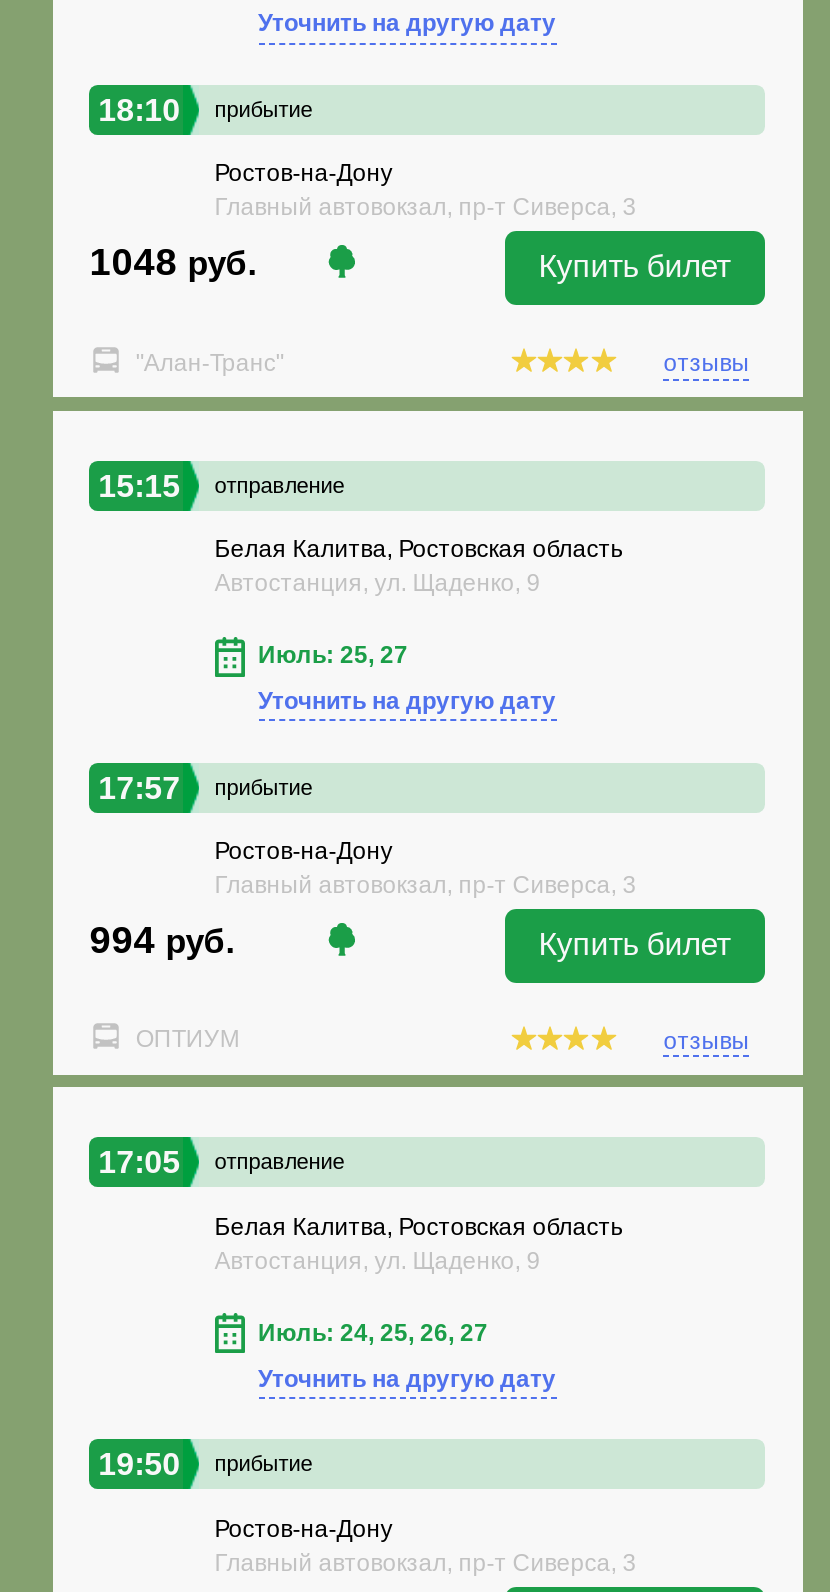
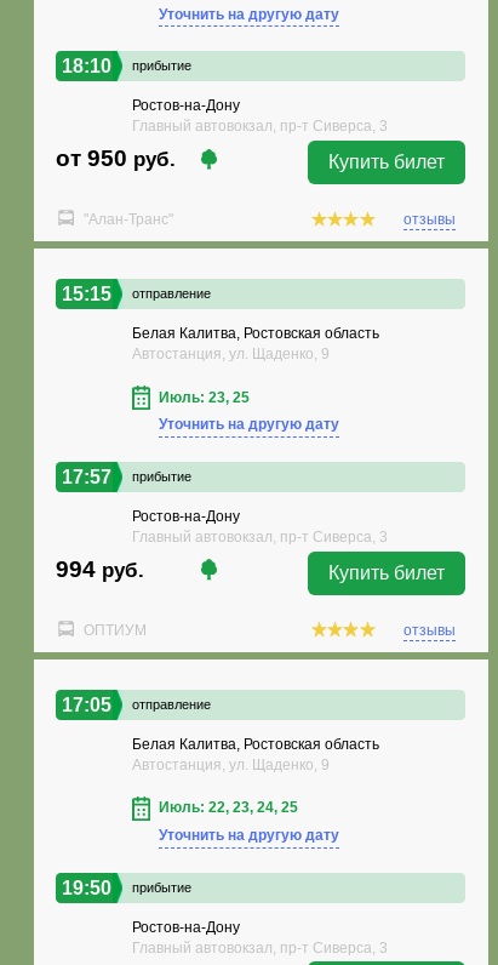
- 1048 руб.
+ от 950 руб.

- Июль: 25, 27
+ Июль: 23, 25

- Июль: 24, 25, 26, 27
+ Июль: 22, 23, 24, 25
